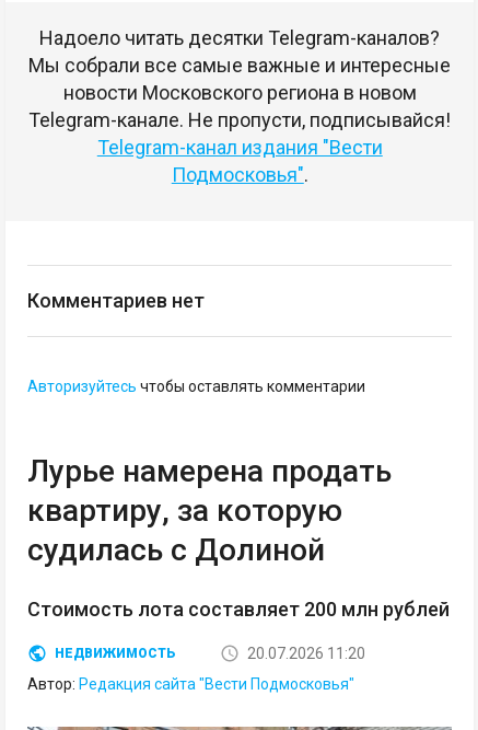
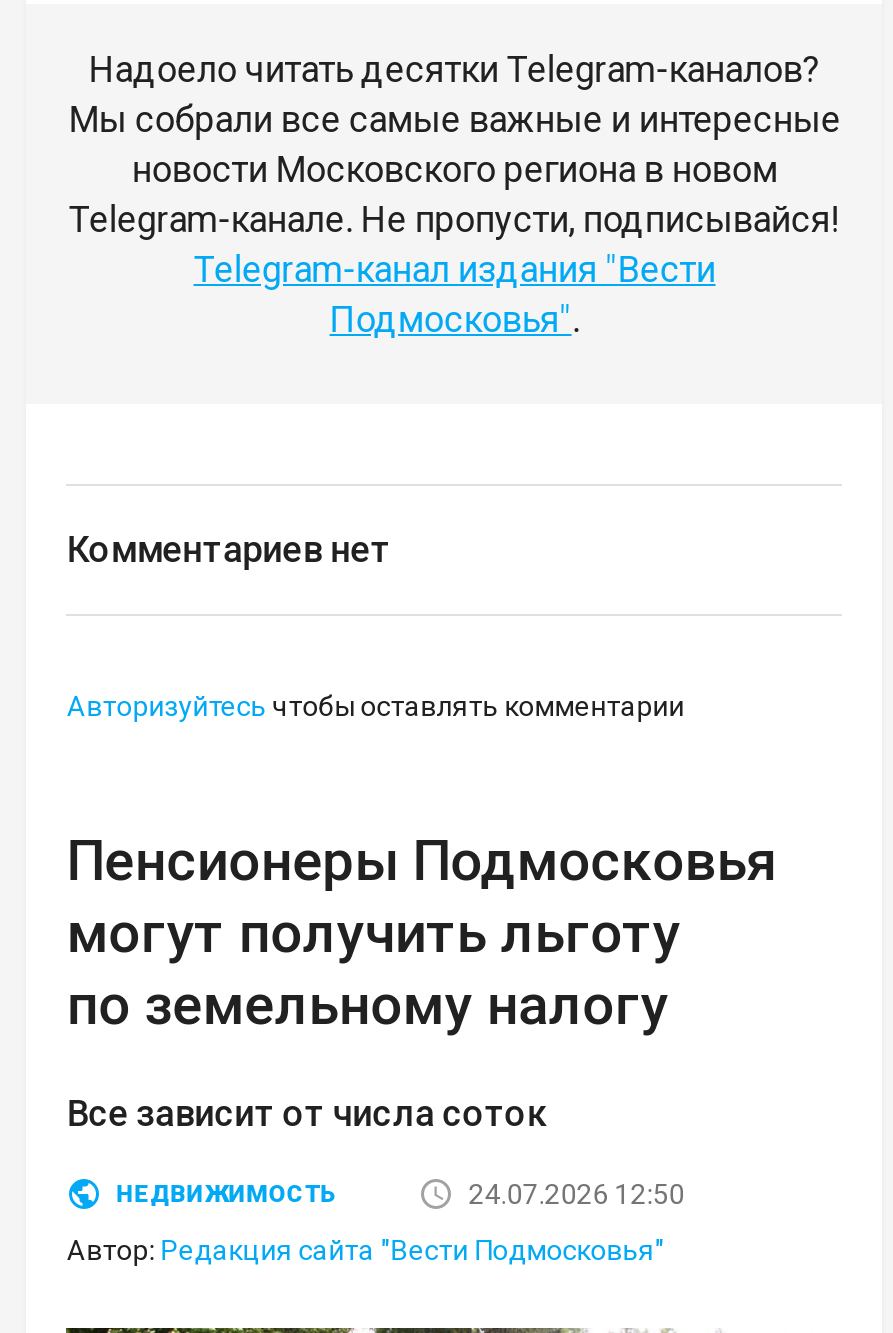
- Лурье намерена продать
- квартиру, за которую
- судилась с Долиной
+ Пенсионеры Подмосковья
+ могут получить льготу
+ по земельному налогу

- Стоимость лота составляет 200 млн рублей
+ Все зависит от числа соток

- 20.07.2026 11:20
+ 24.07.2026 12:50
